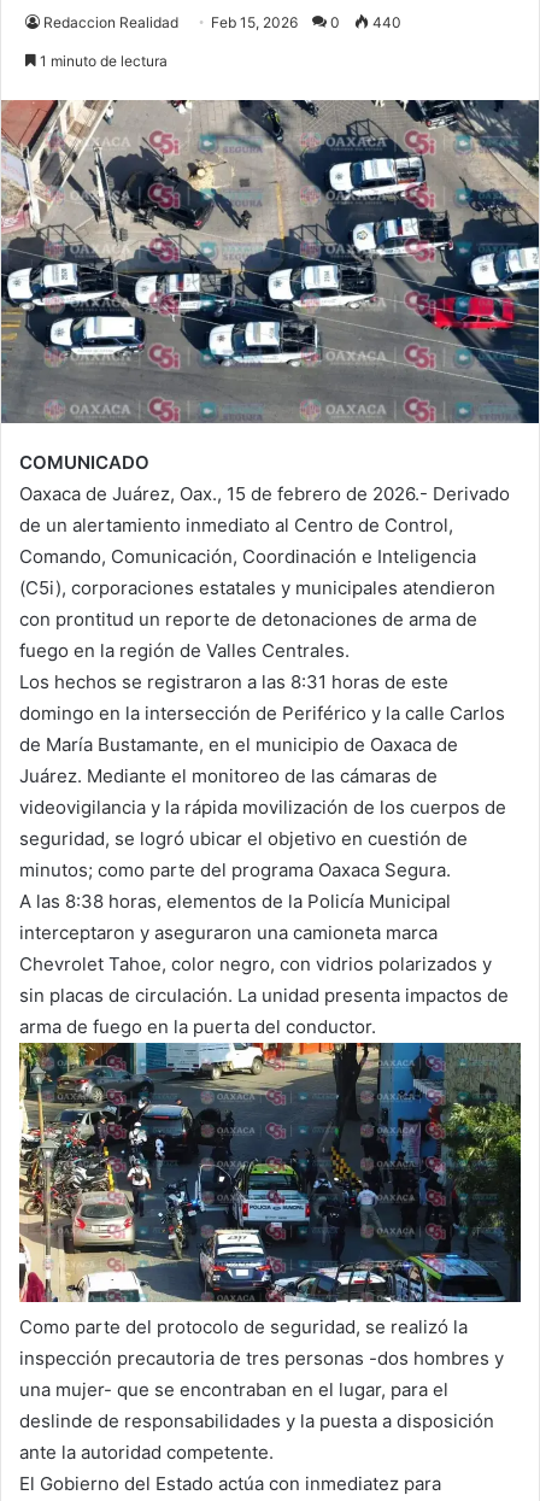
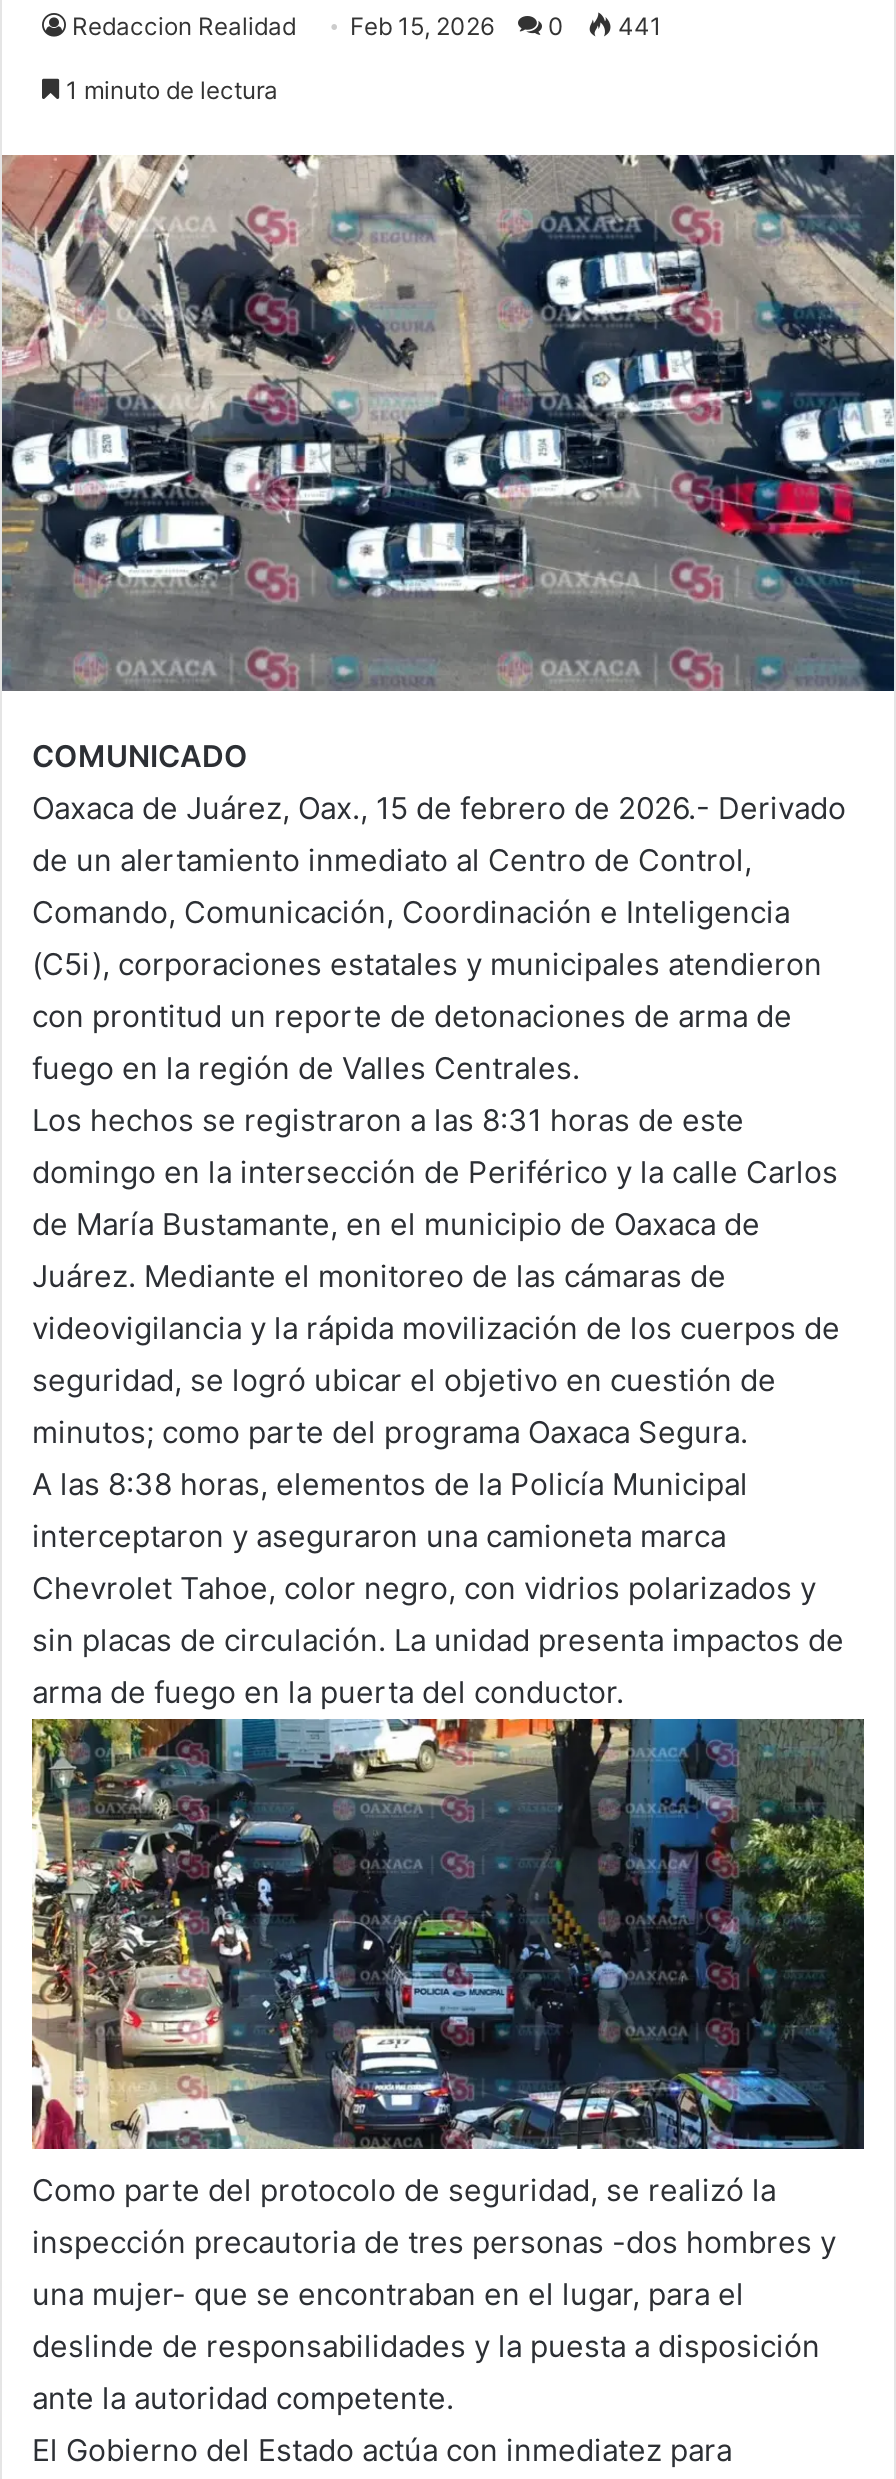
- Redaccion Realidad Feb 15, 2026 0 440
+ Redaccion Realidad Feb 15, 2026 0 441
